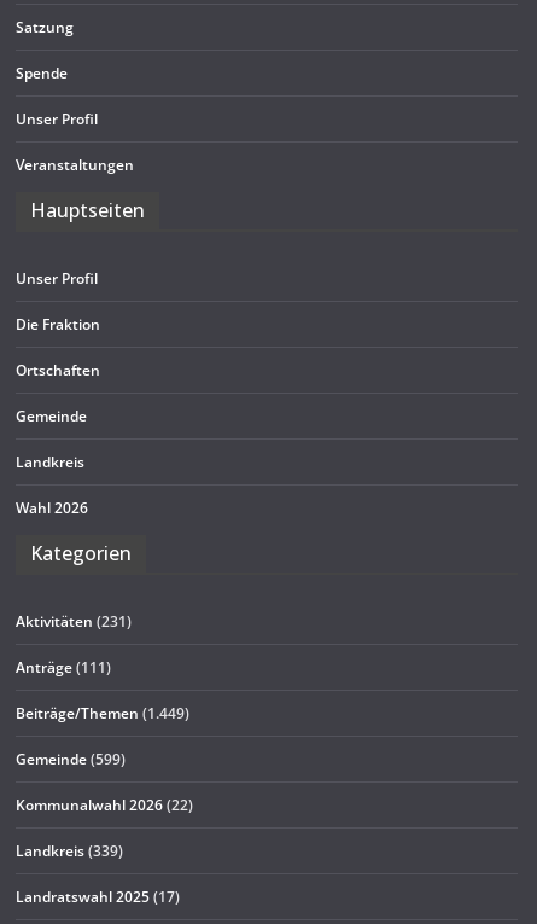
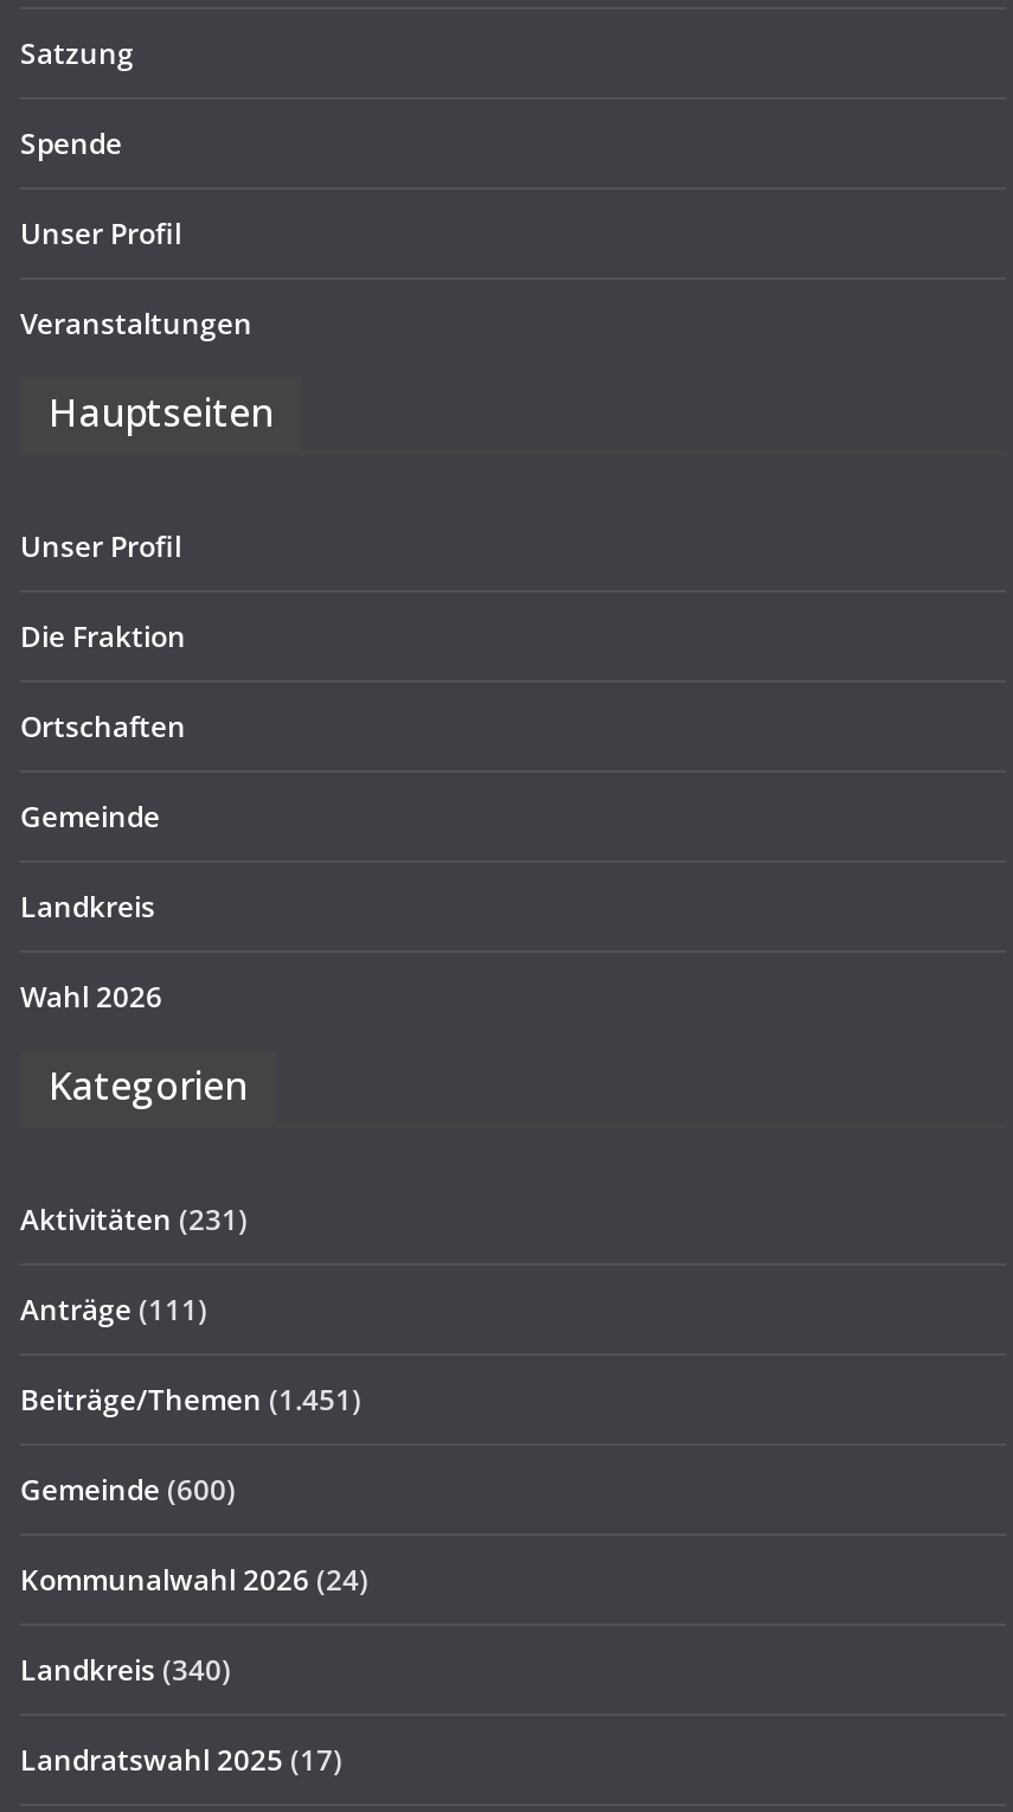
- Beiträge/Themen (1.449)
+ Beiträge/Themen (1.451)

- Gemeinde (599)
+ Gemeinde (600)

- Kommunalwahl 2026 (22)
+ Kommunalwahl 2026 (24)

- Landkreis (339)
+ Landkreis (340)
